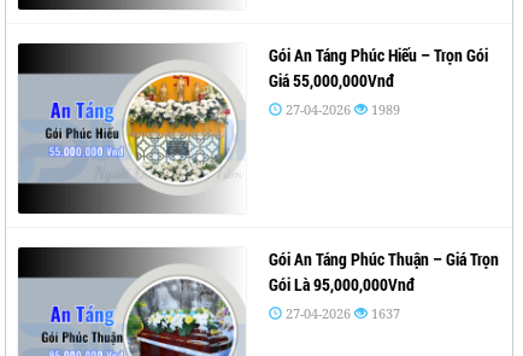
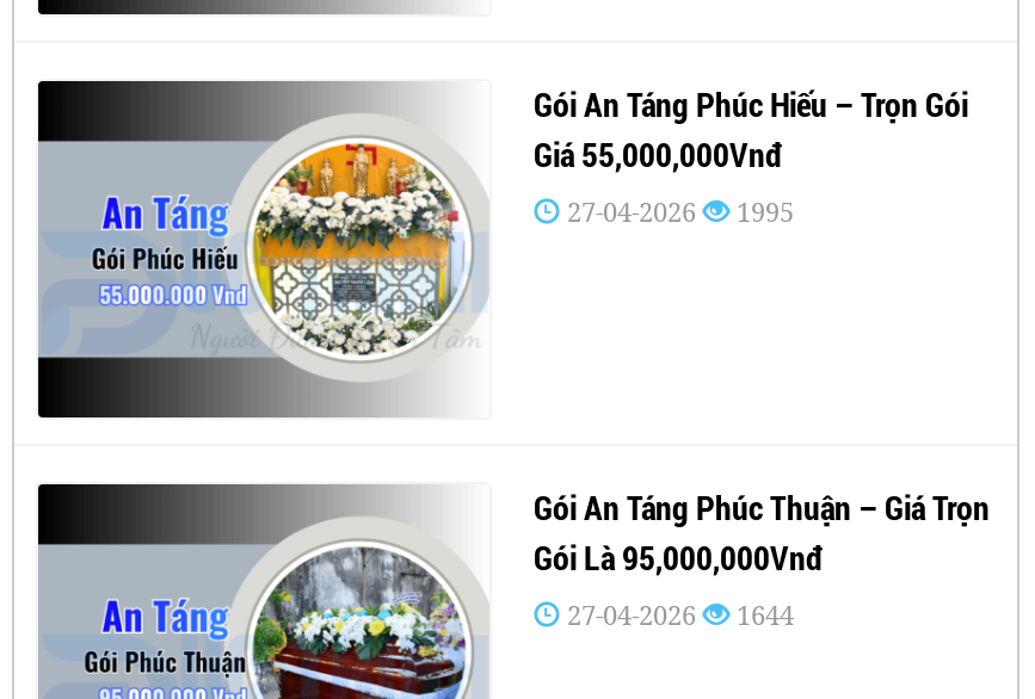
- 27-04-2026 1989
+ 27-04-2026 1995

- 27-04-2026 1637
+ 27-04-2026 1644
